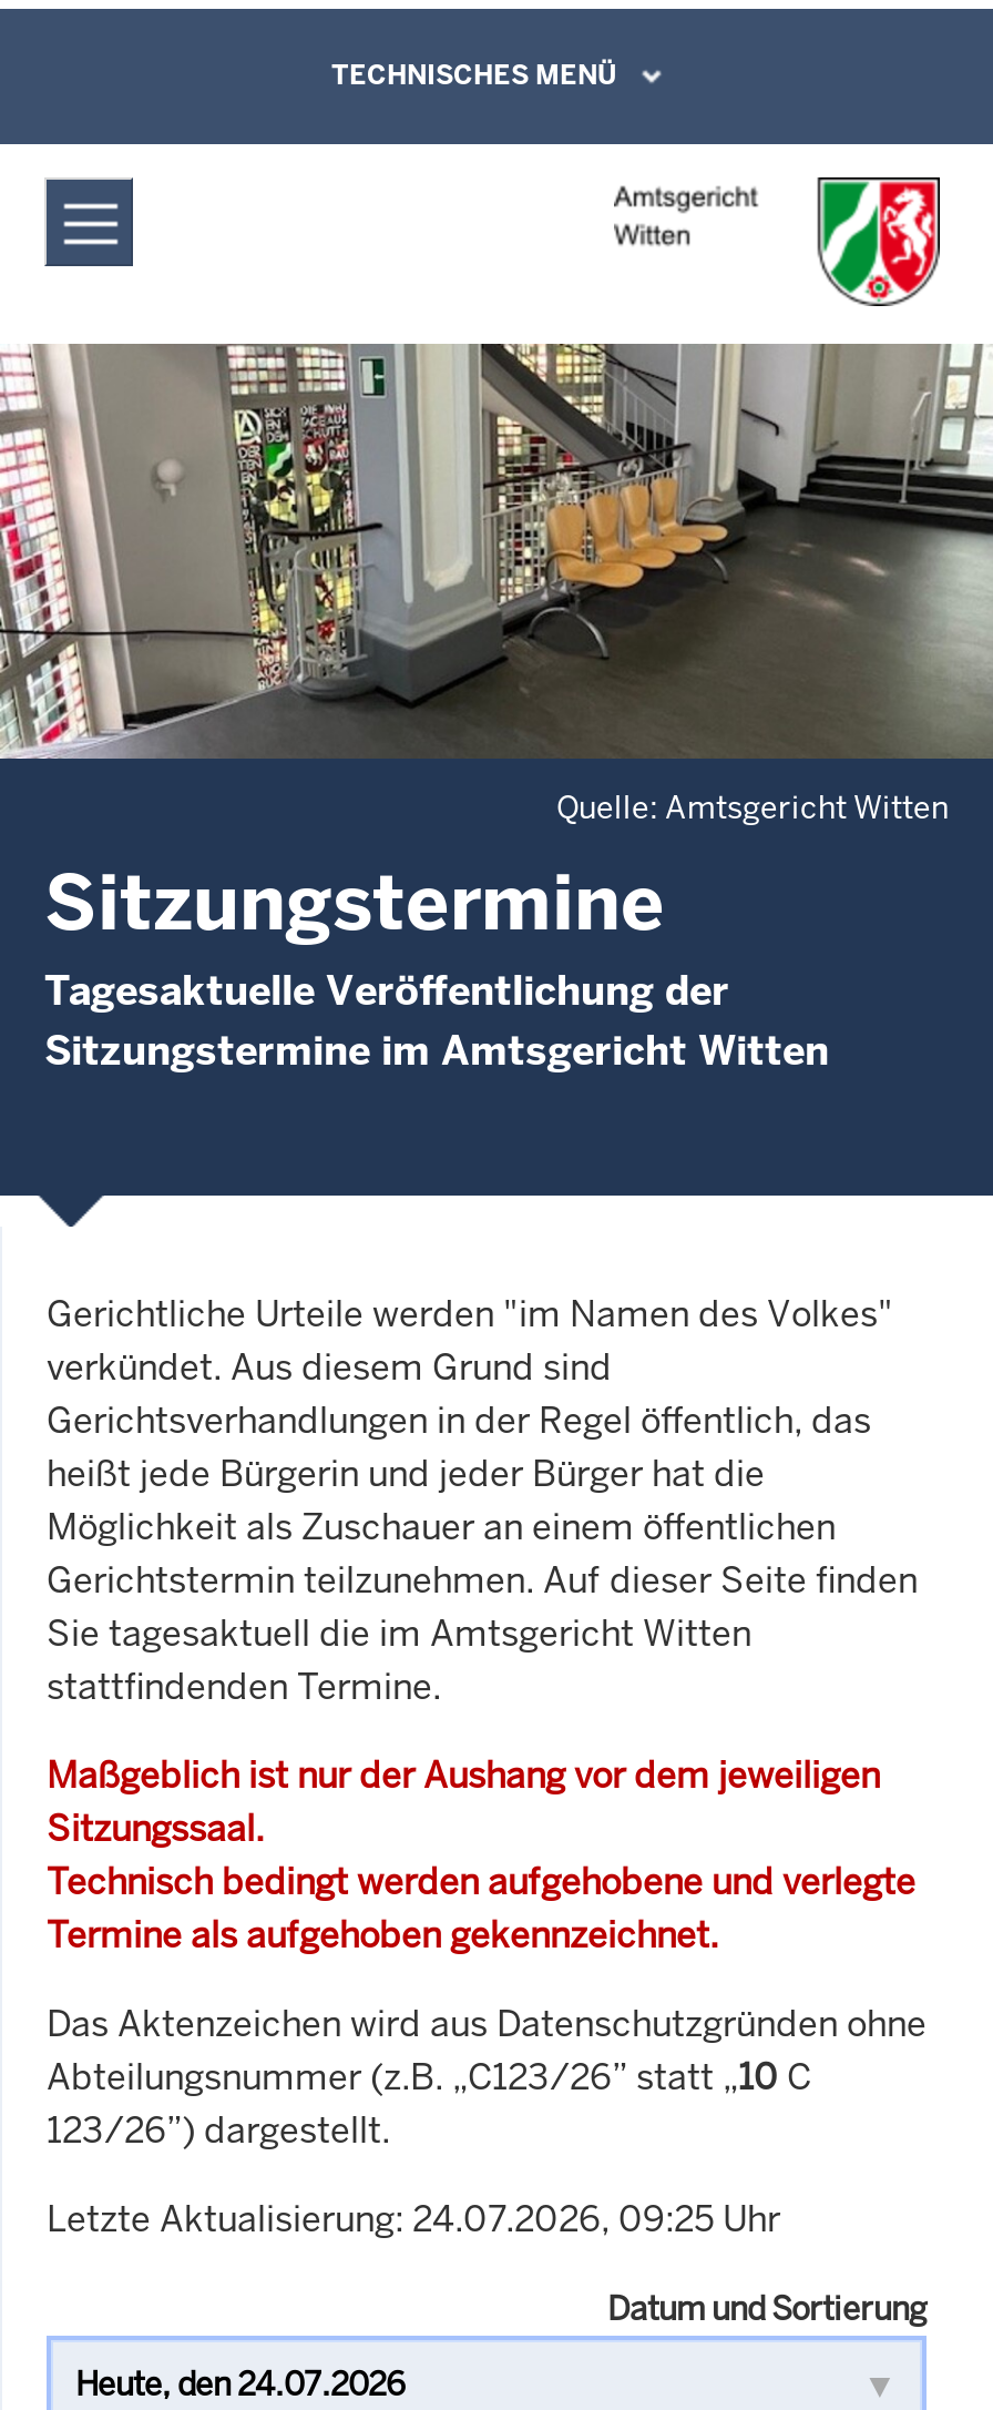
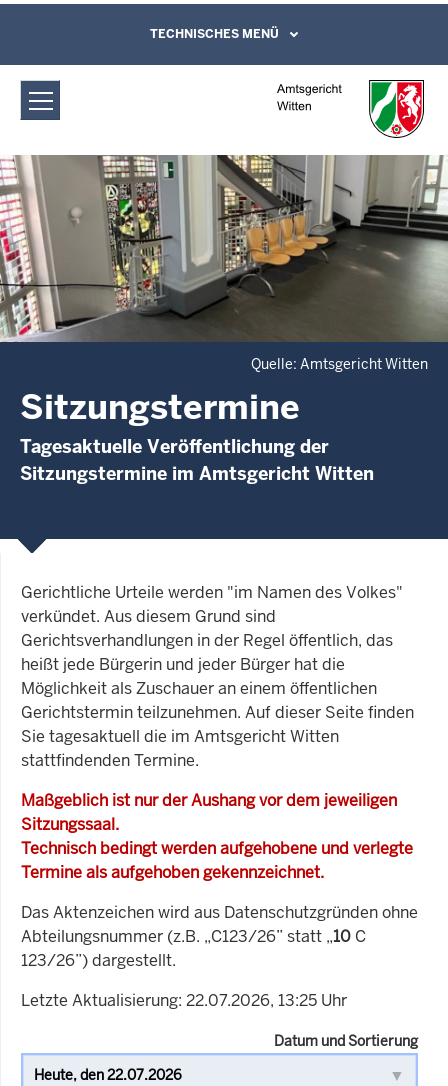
- Letzte Aktualisierung: 24.07.2026, 09:25 Uhr
+ Letzte Aktualisierung: 22.07.2026, 13:25 Uhr
